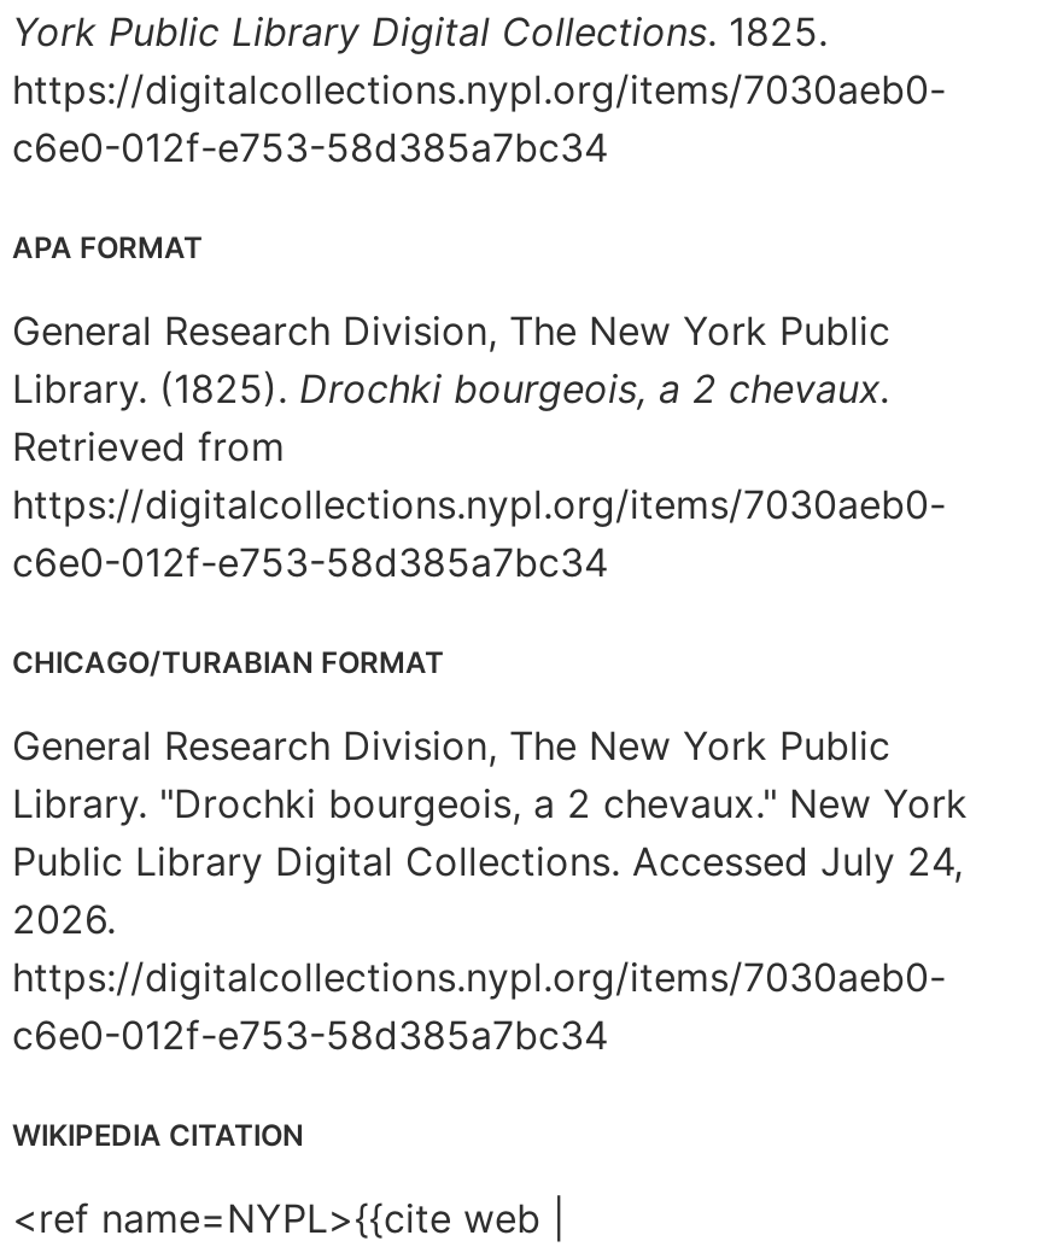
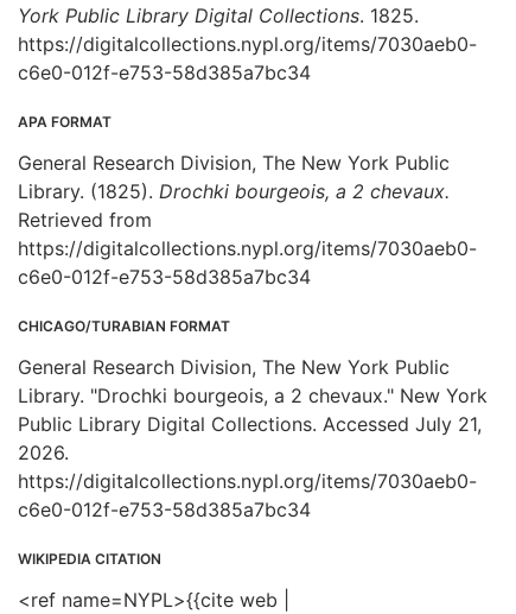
- Public Library Digital Collections. Accessed July 24,
+ Public Library Digital Collections. Accessed July 21,
